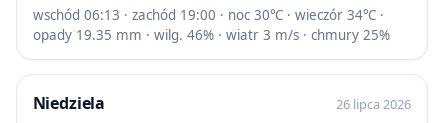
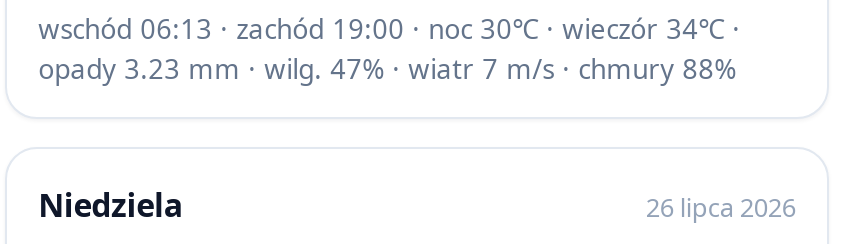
- opady 19.35 mm · wilg. 46% · wiatr 3 m/s · chmury 25%
+ opady 3.23 mm · wilg. 47% · wiatr 7 m/s · chmury 88%
